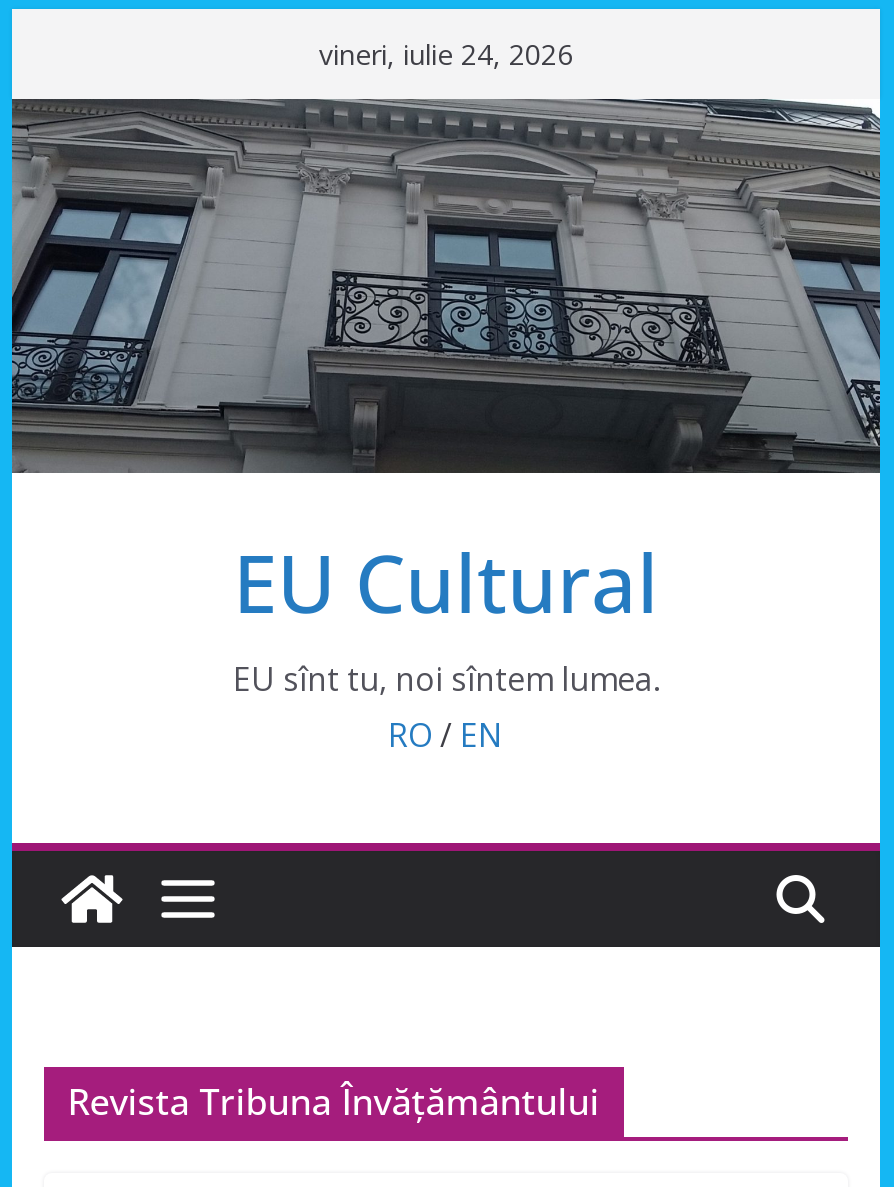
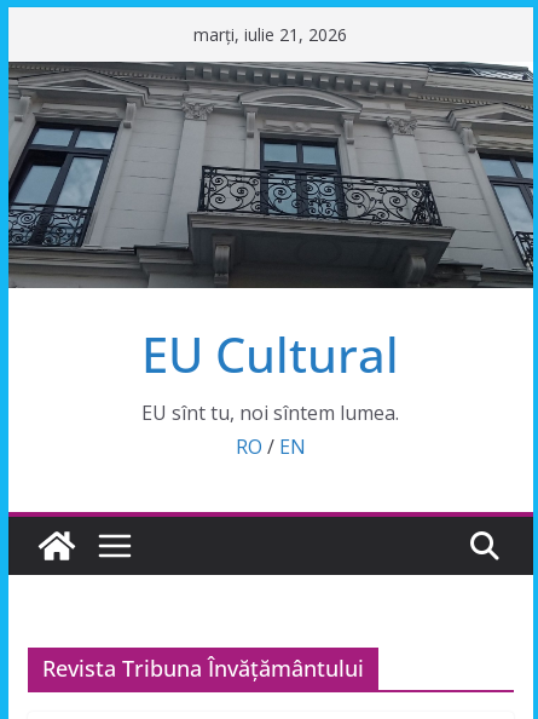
- vineri, iulie 24, 2026
+ marți, iulie 21, 2026
